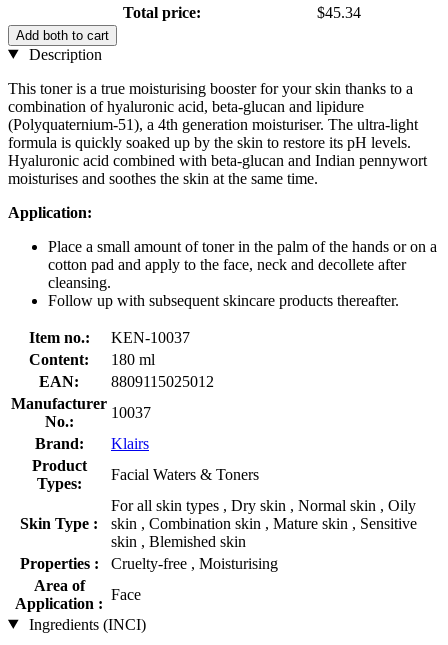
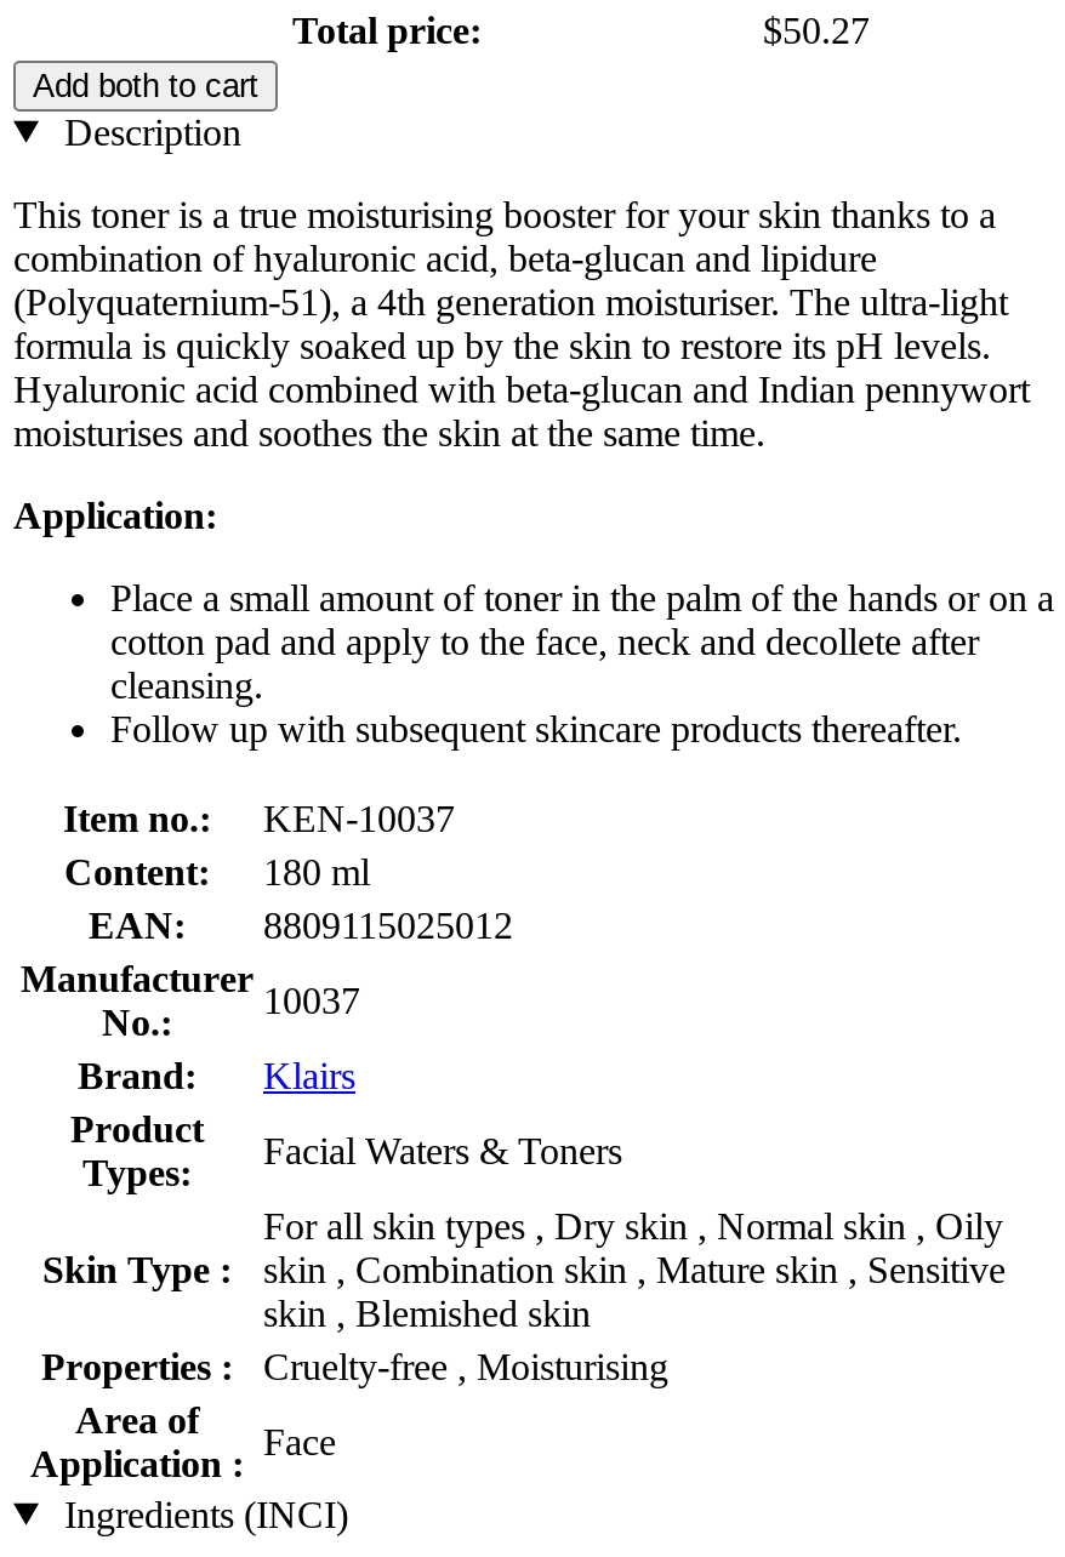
- $45.34
+ $50.27
